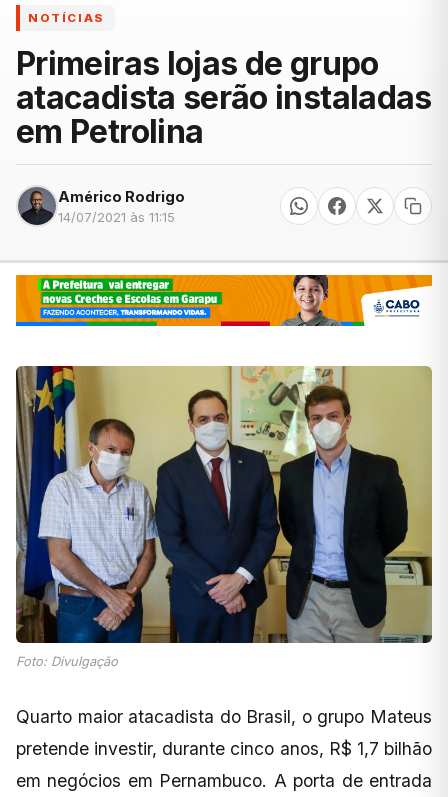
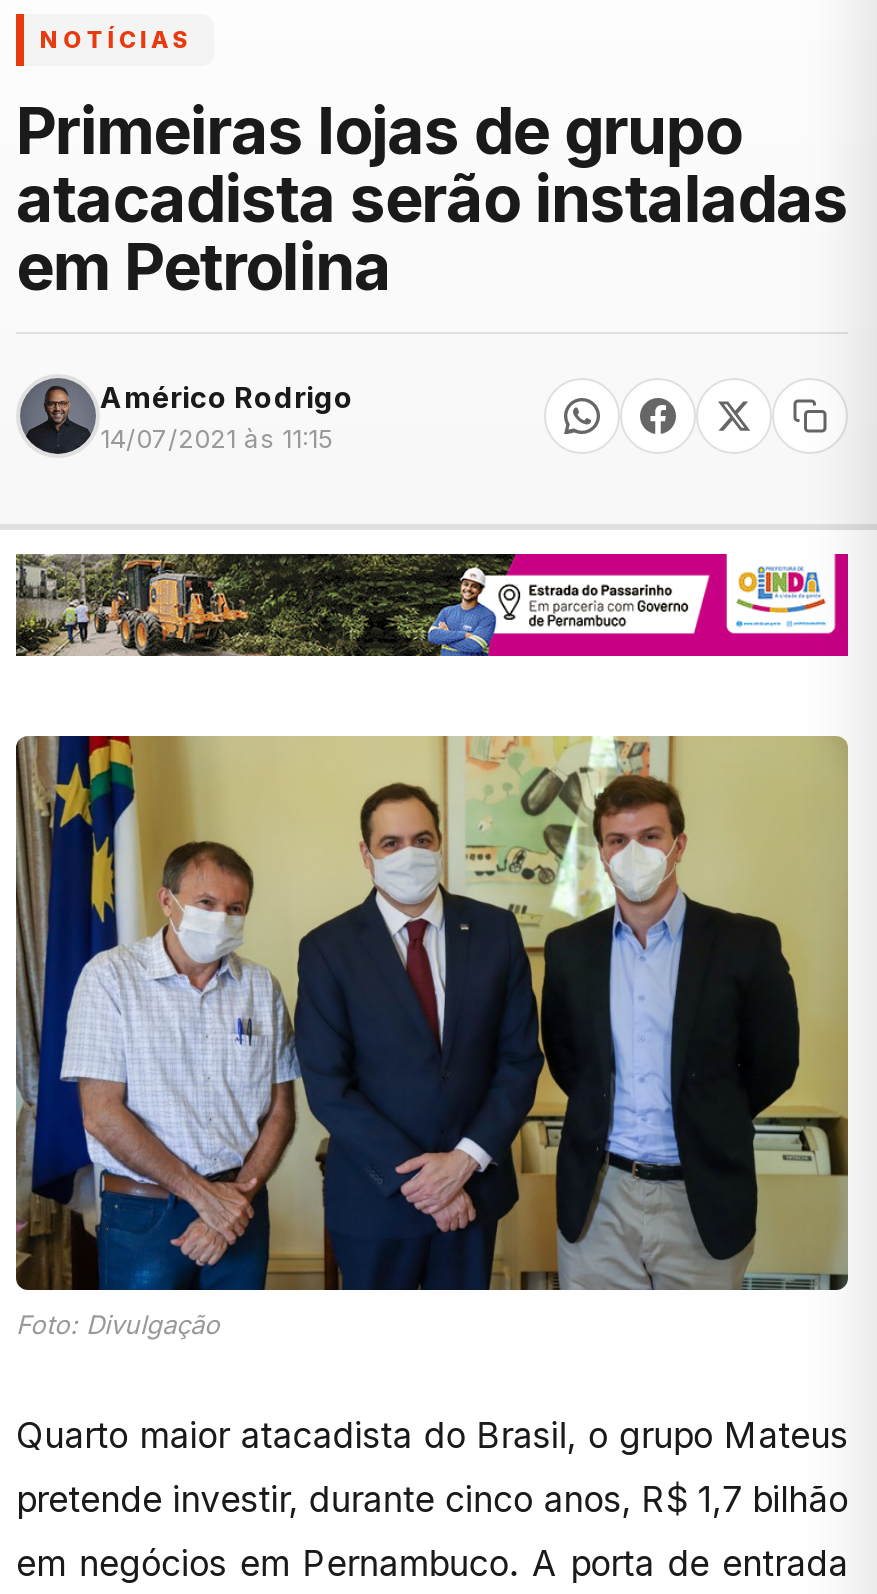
- [image]
+ [image]
